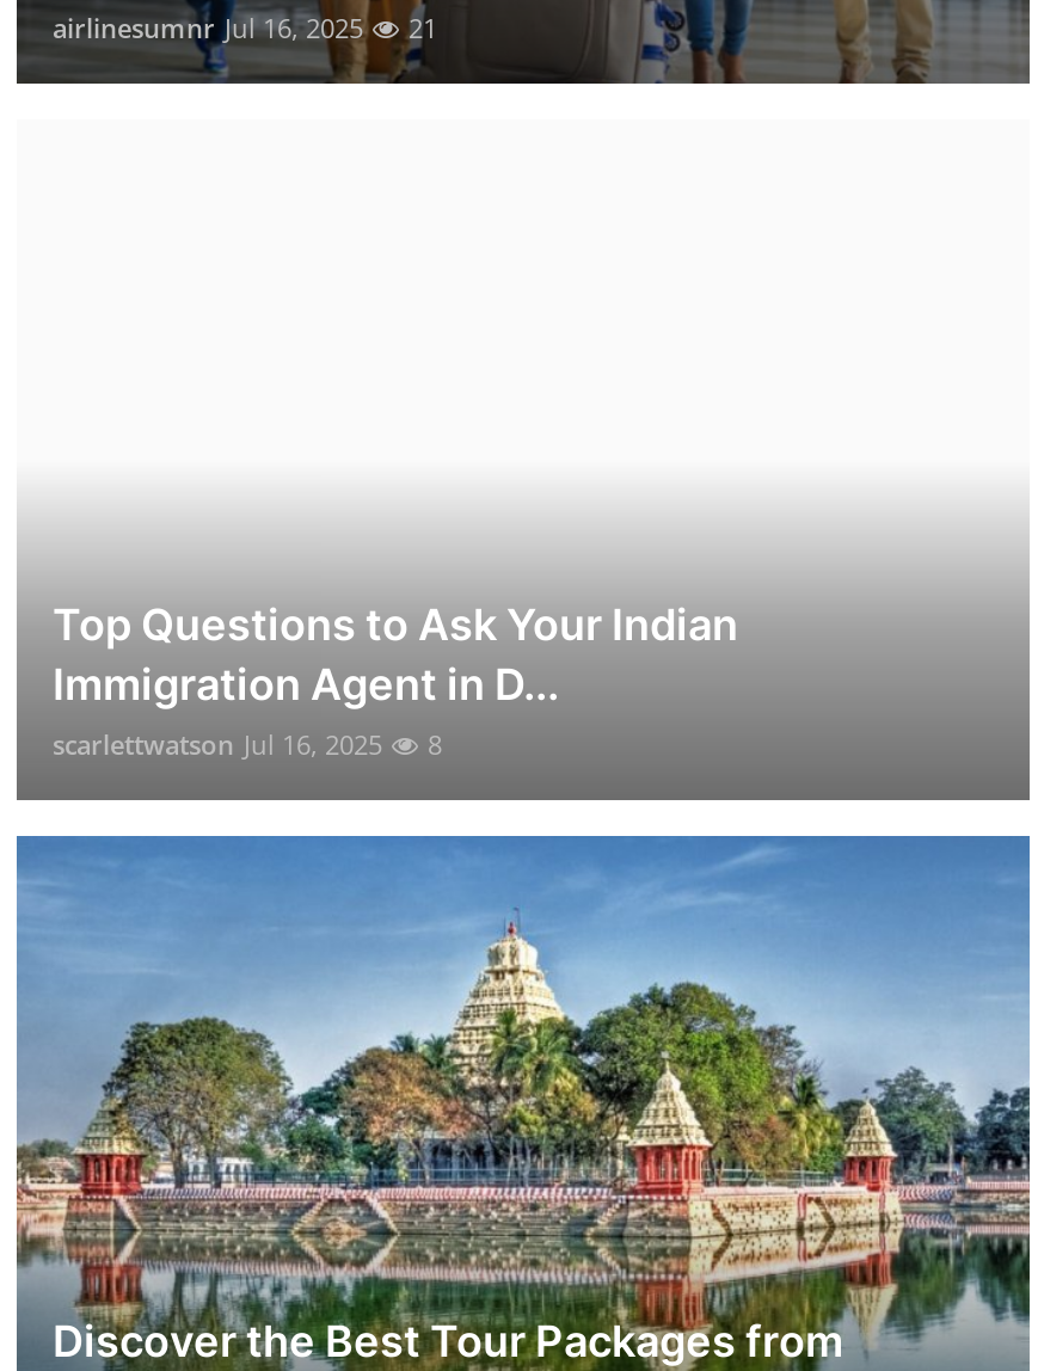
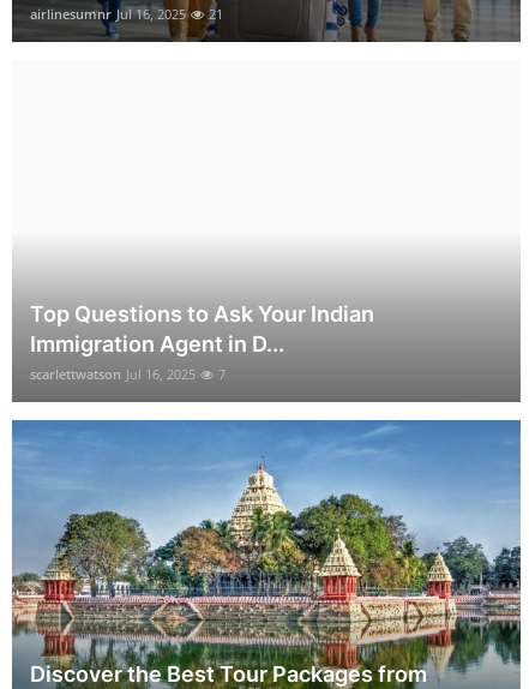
- scarlettwatson Jul 16, 2025 8
+ scarlettwatson Jul 16, 2025 7
